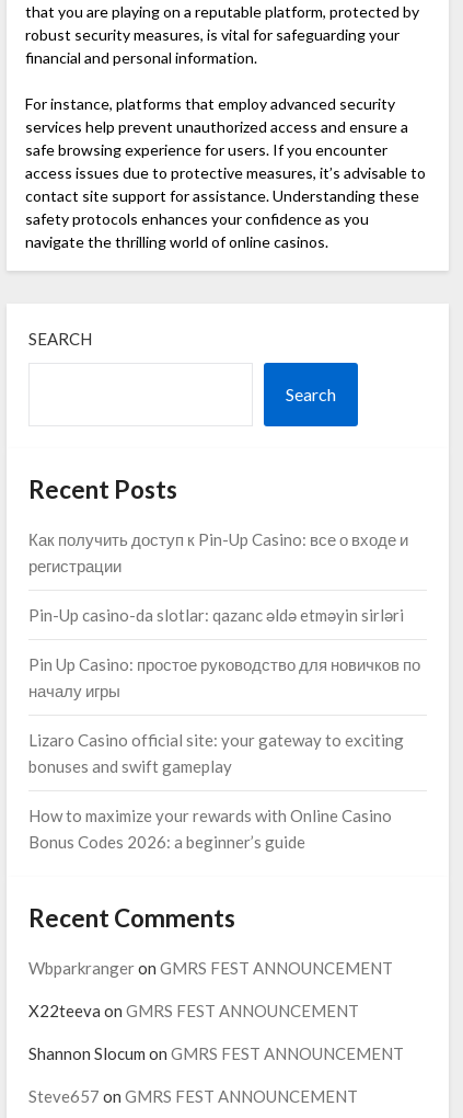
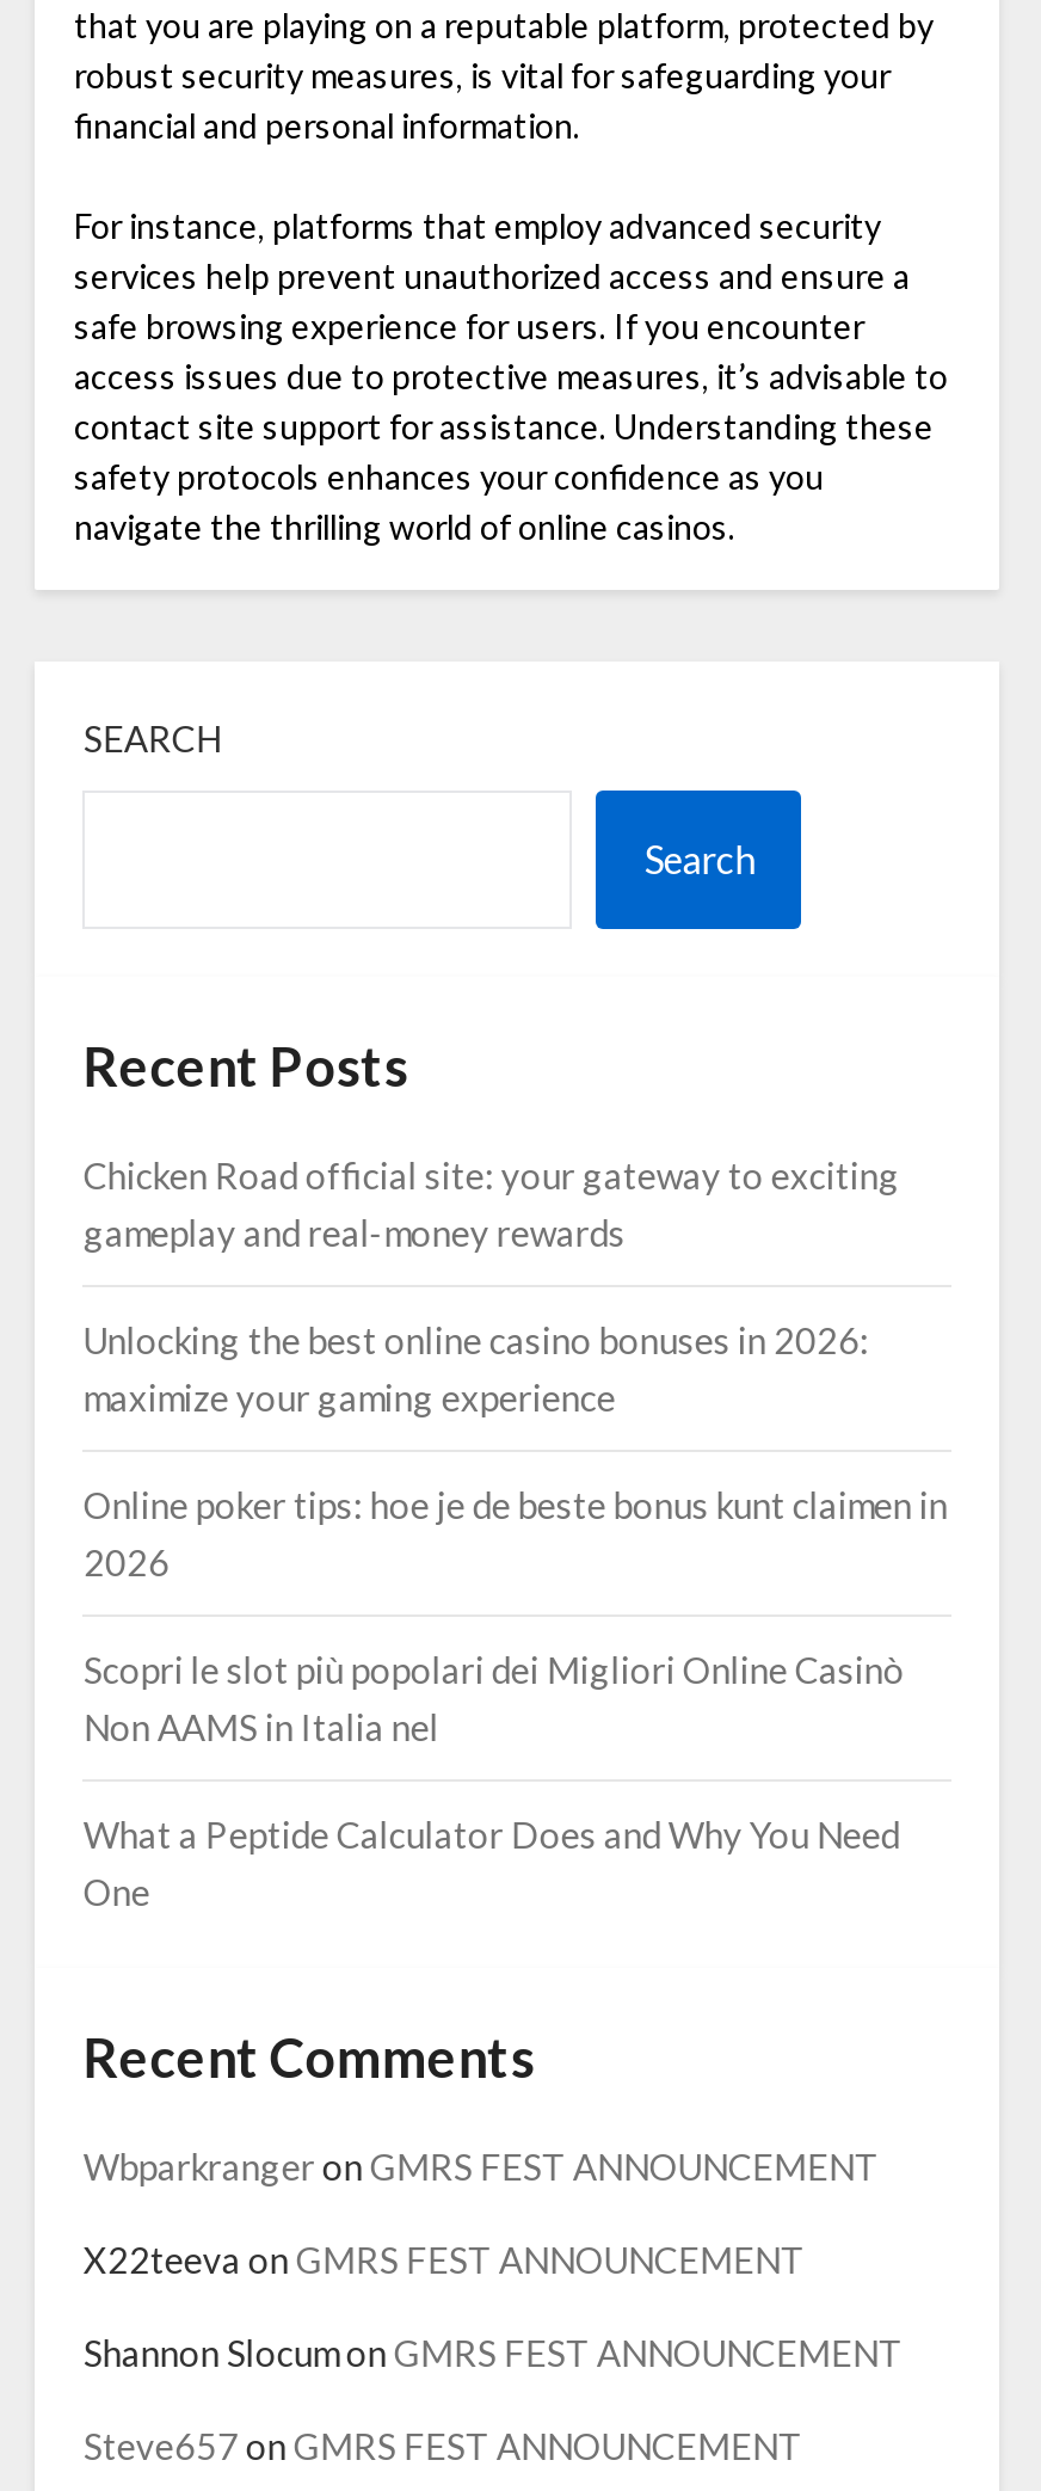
- Как получить доступ к Pin-Up Casino: все о входе и
- регистрации
+ Chicken Road official site: your gateway to exciting
+ gameplay and real-money rewards

- Pin-Up casino-da slotlar: qazanc əldə etməyin sirləri
+ Unlocking the best online casino bonuses in 2026:
+ maximize your gaming experience

- Pin Up Casino: простое руководство для новичков по
- началу игры
+ Online poker tips: hoe je de beste bonus kunt claimen in
+ 2026

- Lizaro Casino official site: your gateway to exciting
- bonuses and swift gameplay
+ Scopri le slot più popolari dei Migliori Online Casinò
+ Non AAMS in Italia nel

- How to maximize your rewards with Online Casino
- Bonus Codes 2026: a beginner’s guide
+ What a Peptide Calculator Does and Why You Need
+ One
